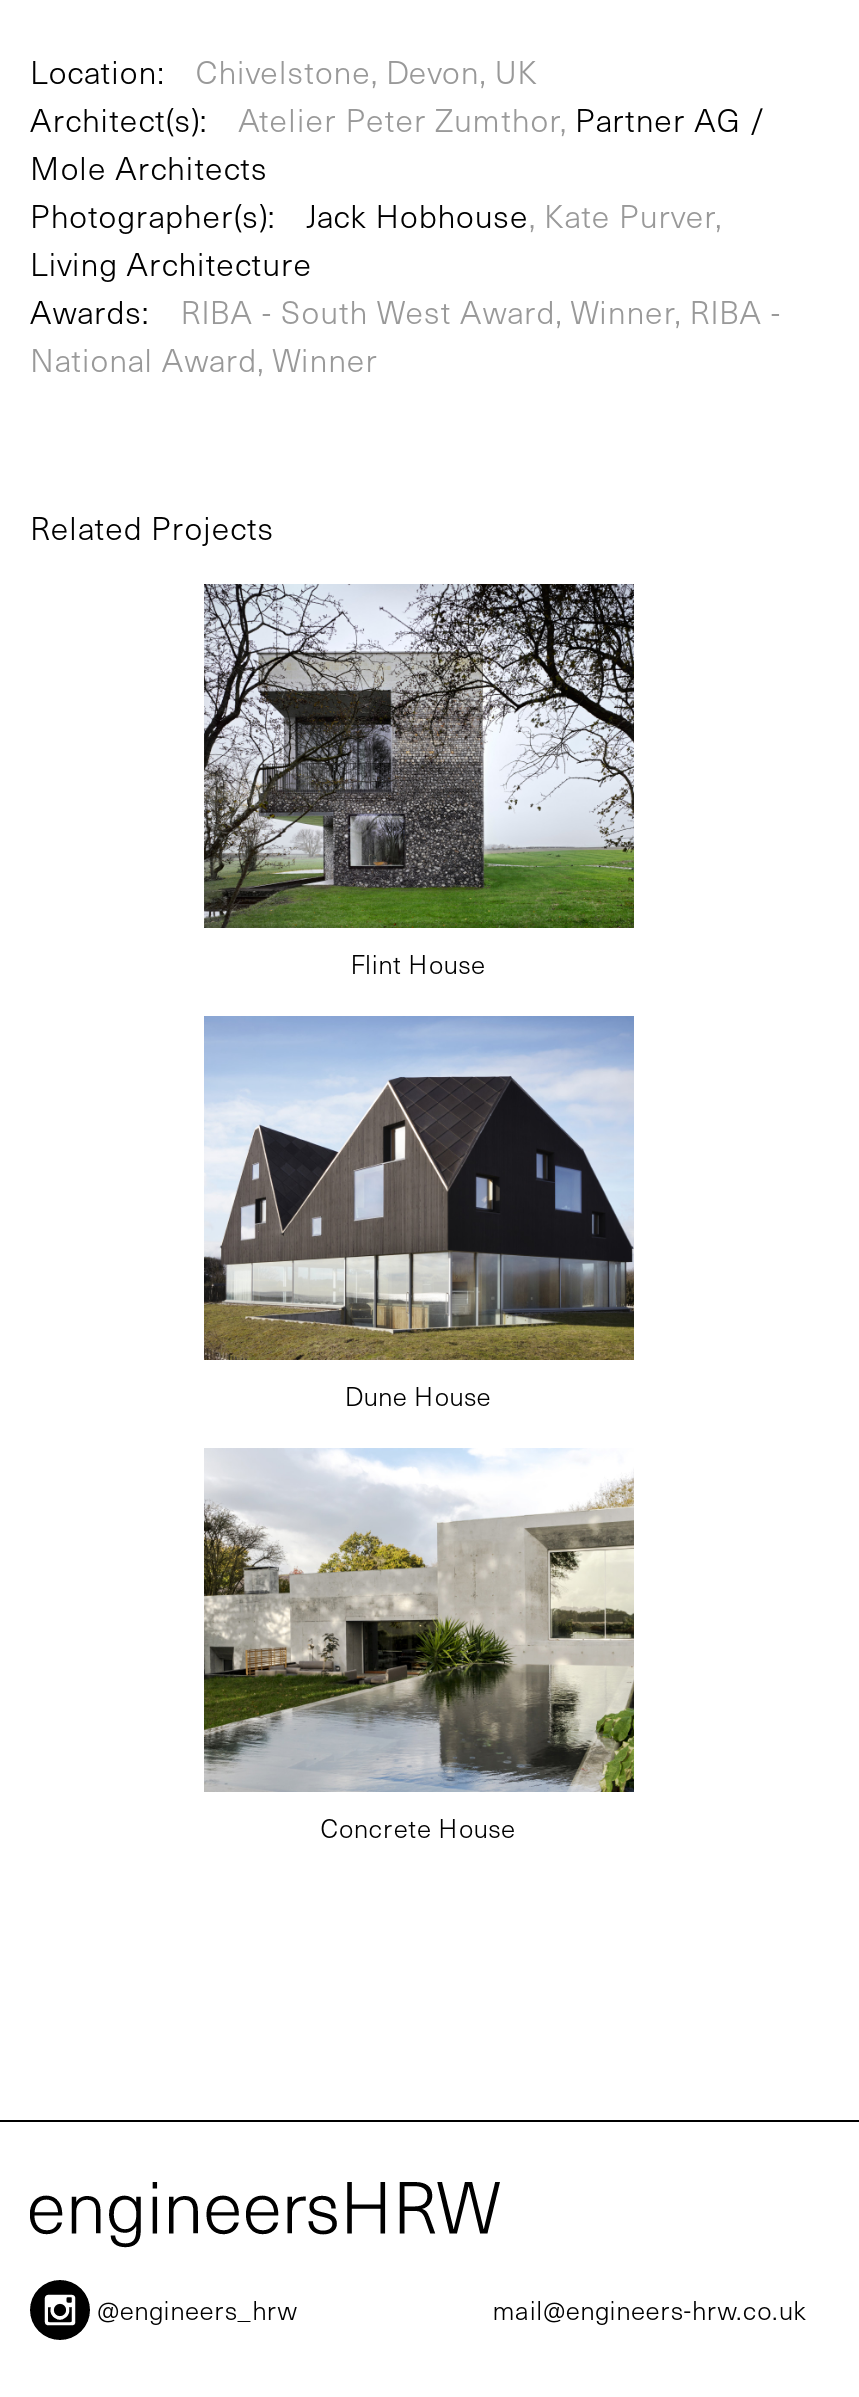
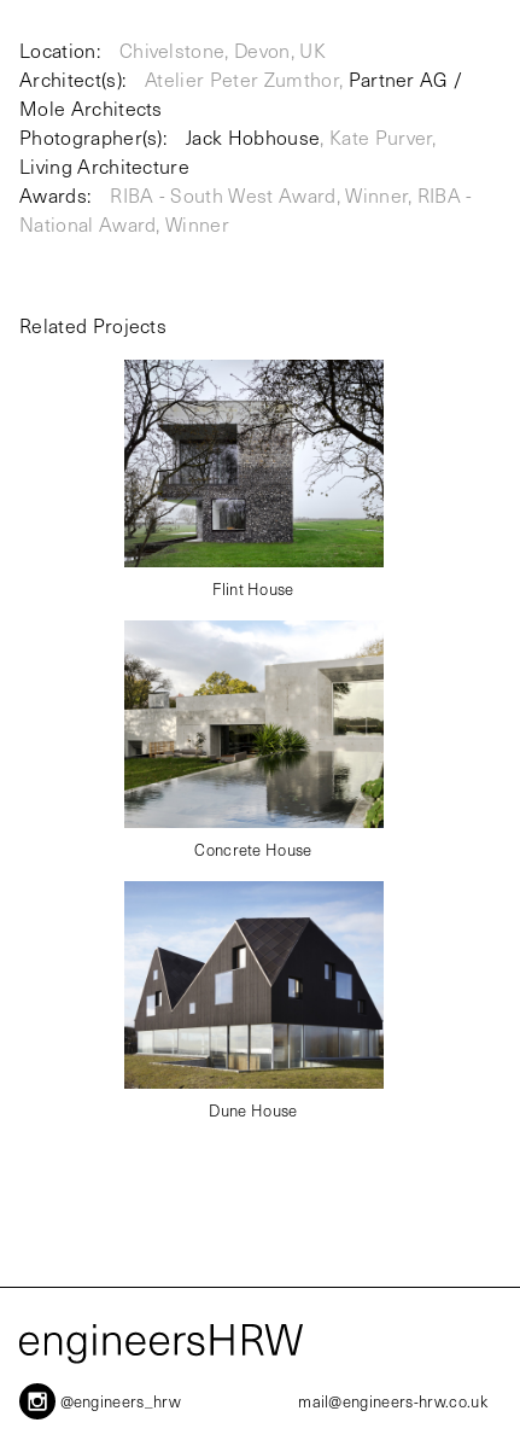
moved down: [image] | Dune House

moved up: [image] | Concrete House
